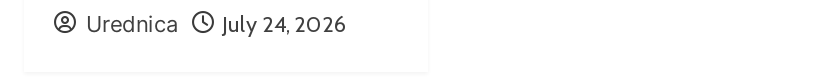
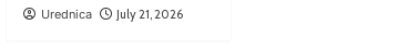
- Urednica July 24, 2026
+ Urednica July 21, 2026
